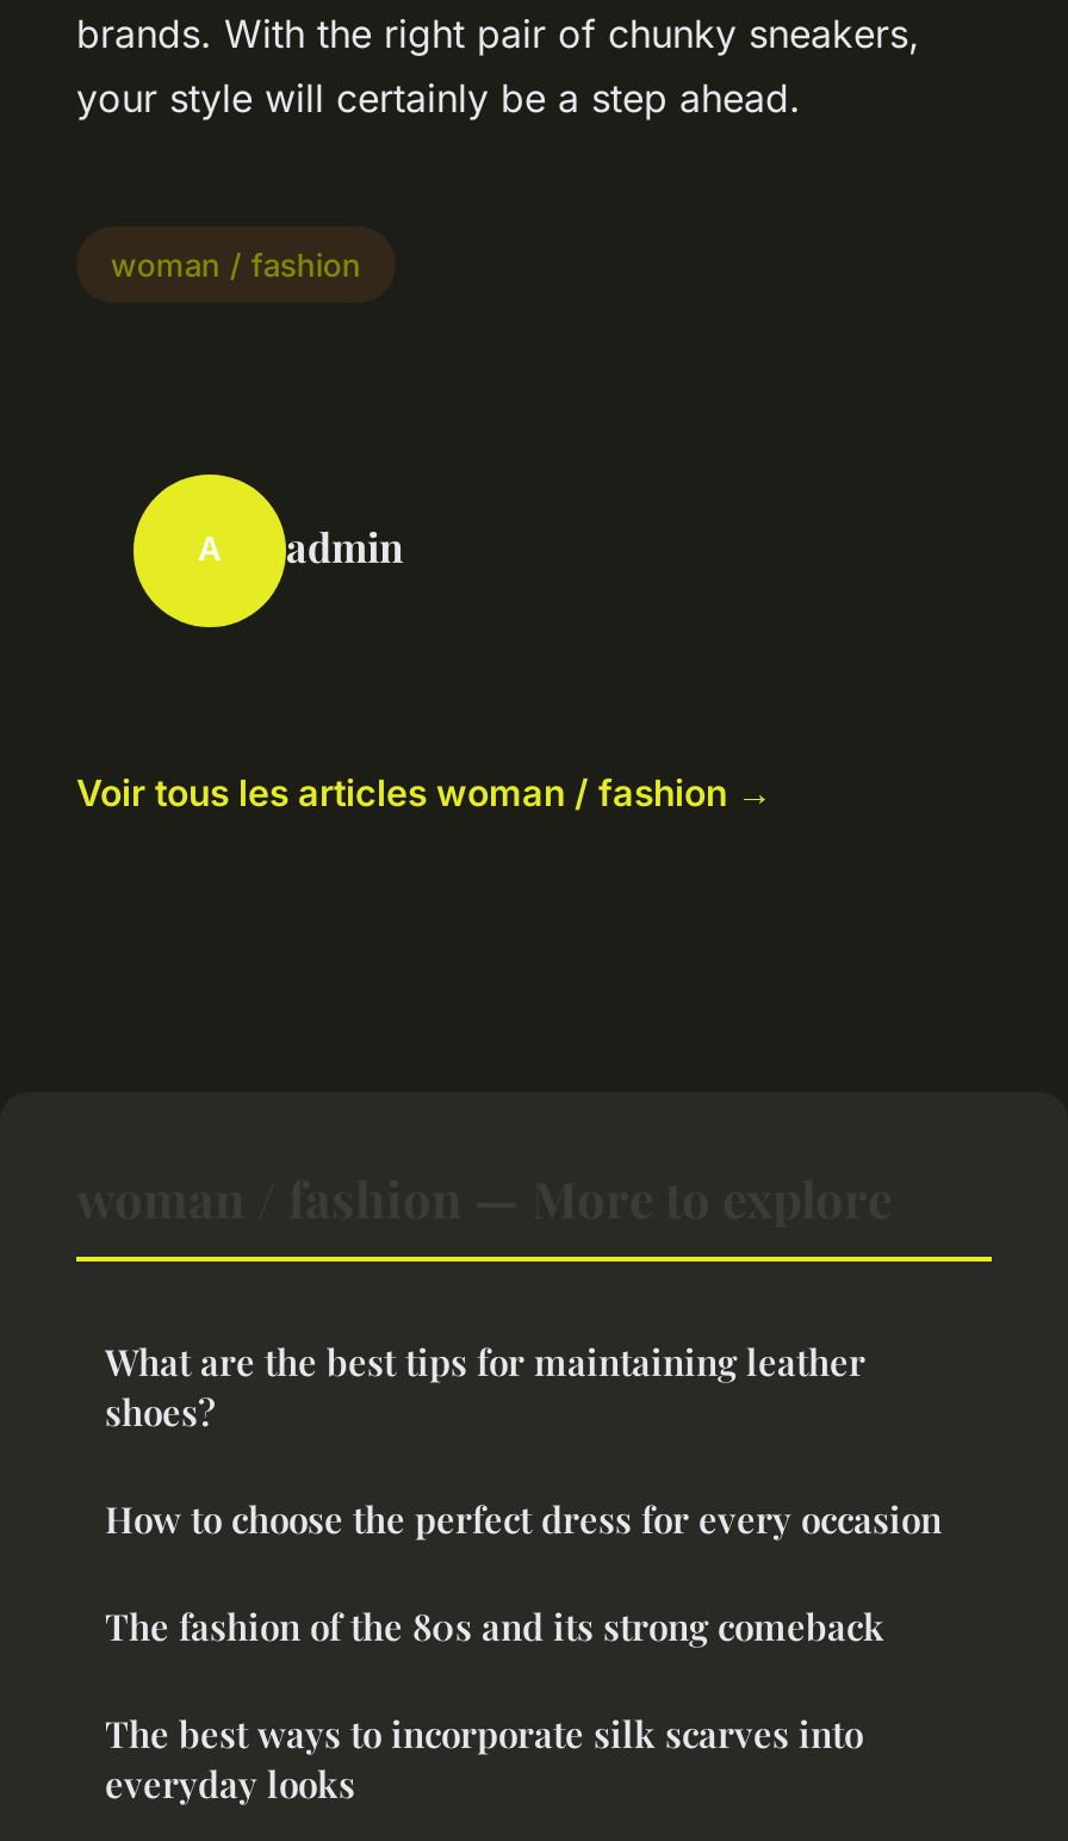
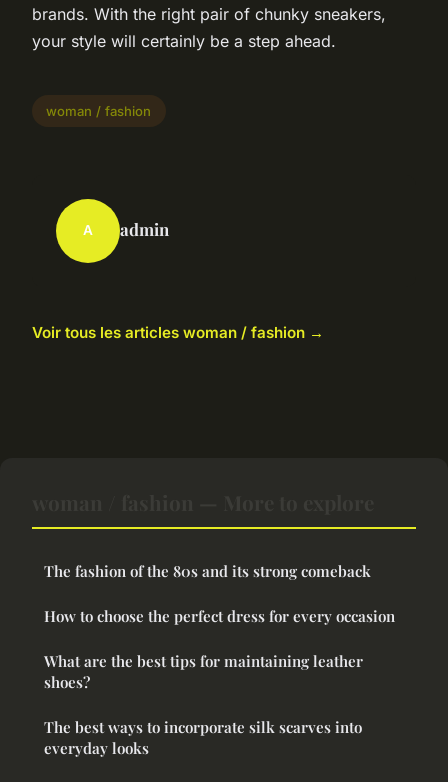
moved down: What are the best tips for maintaining leather | shoes?

moved up: The fashion of the 80s and its strong comeback | How to choose the perfect dress for every occasion
